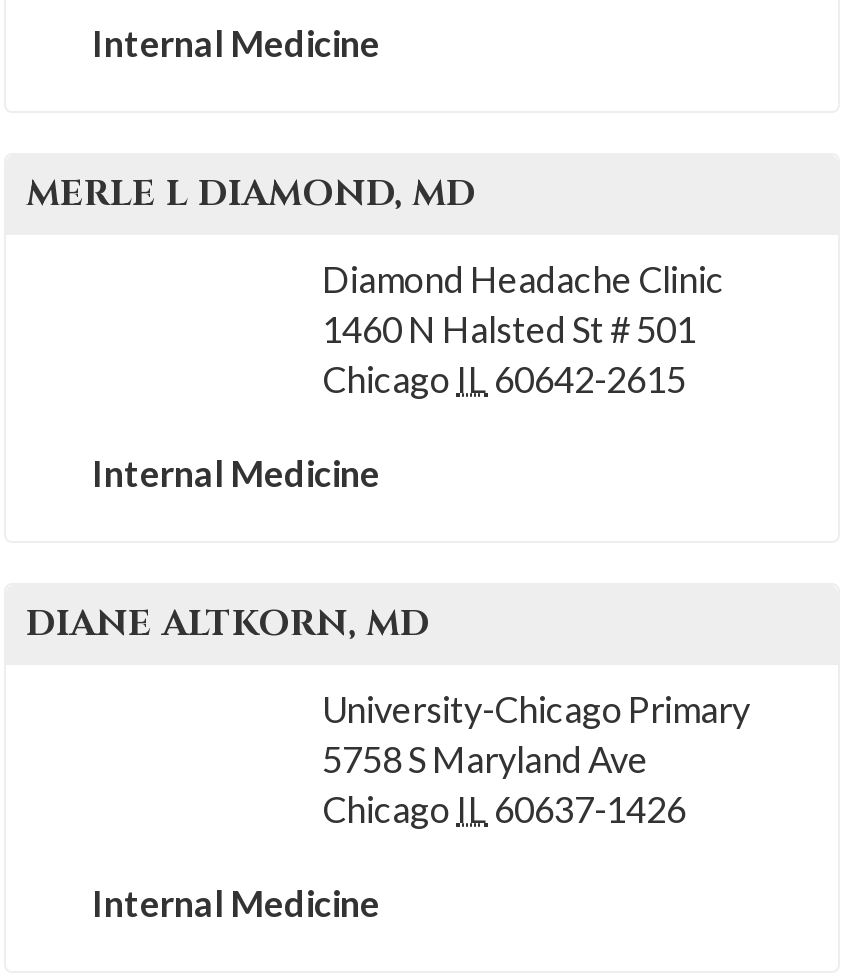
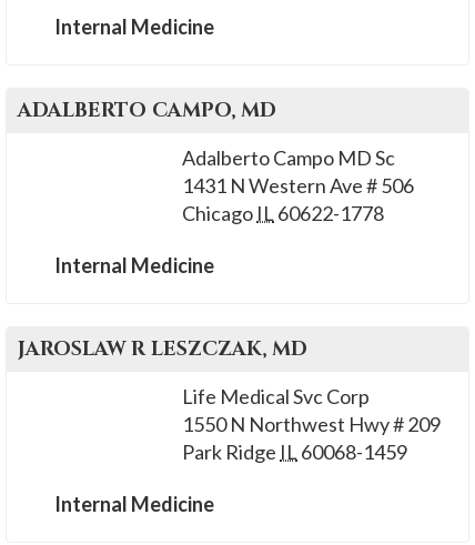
- MERLE L DIAMOND, MD
+ ADALBERTO CAMPO, MD

- Diamond Headache Clinic
- 1460 N Halsted St # 501
- Chicago IL 60642-2615
+ Adalberto Campo MD Sc
+ 1431 N Western Ave # 506
+ Chicago IL 60622-1778

- DIANE ALTKORN, MD
+ JAROSLAW R LESZCZAK, MD

- University-Chicago Primary
- 5758 S Maryland Ave
- Chicago IL 60637-1426
+ Life Medical Svc Corp
+ 1550 N Northwest Hwy # 209
+ Park Ridge IL 60068-1459
